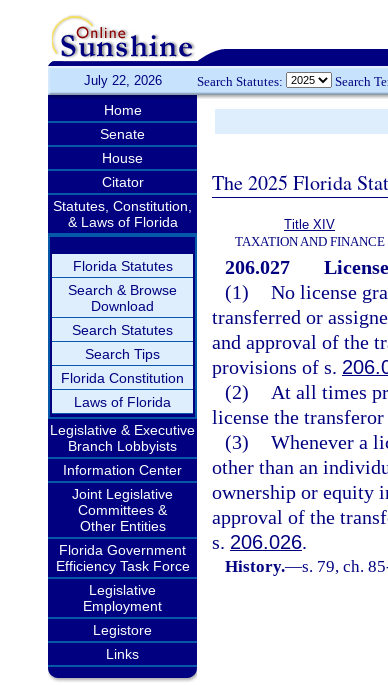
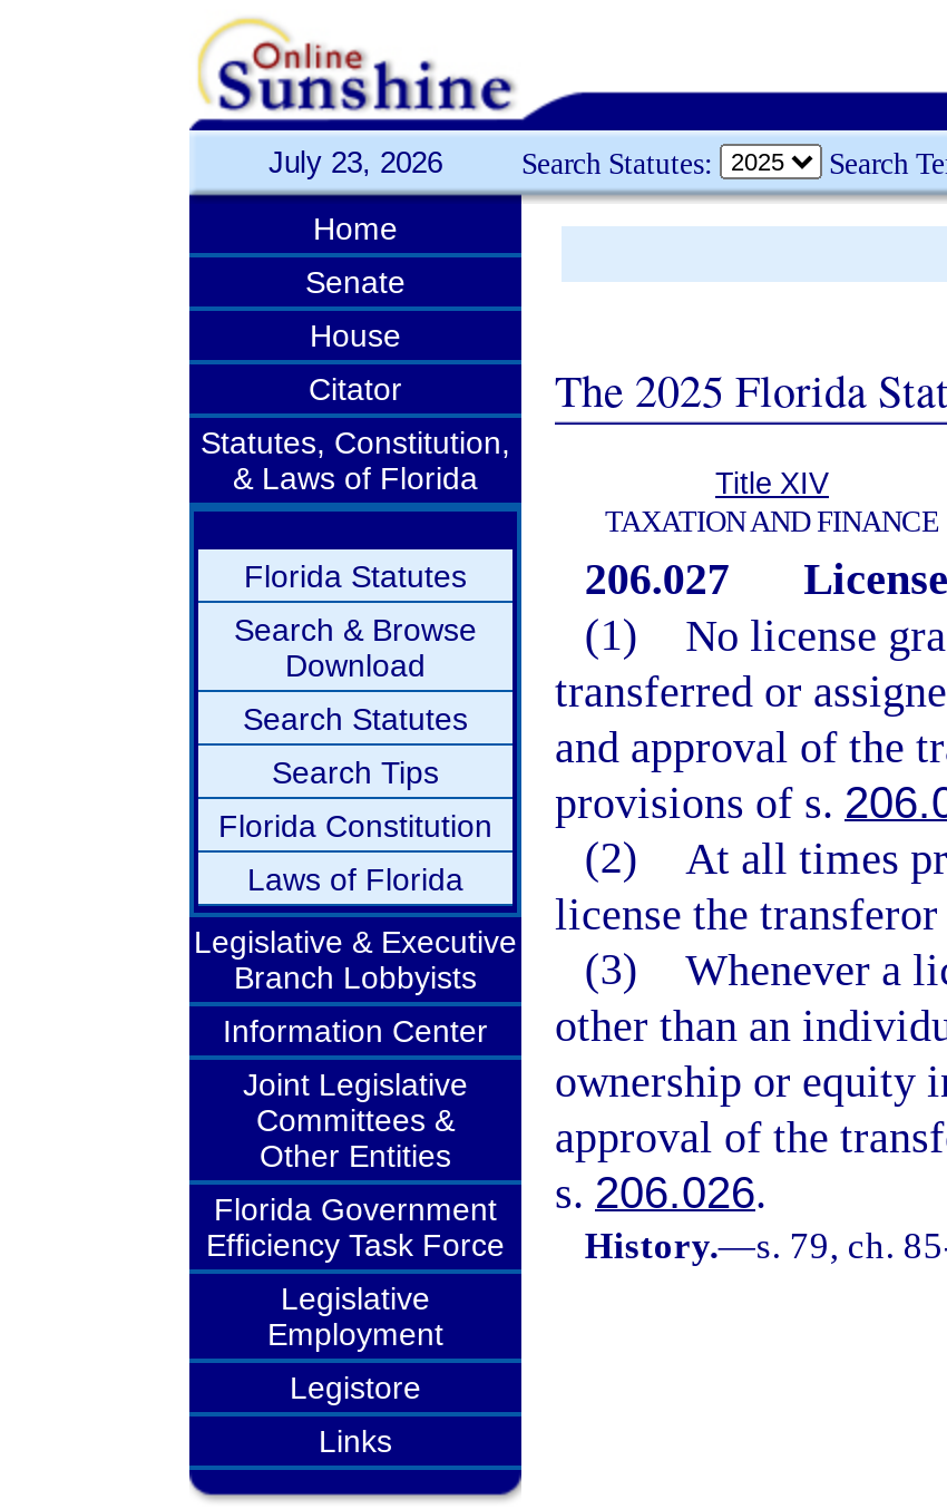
- July 22, 2026
+ July 23, 2026
